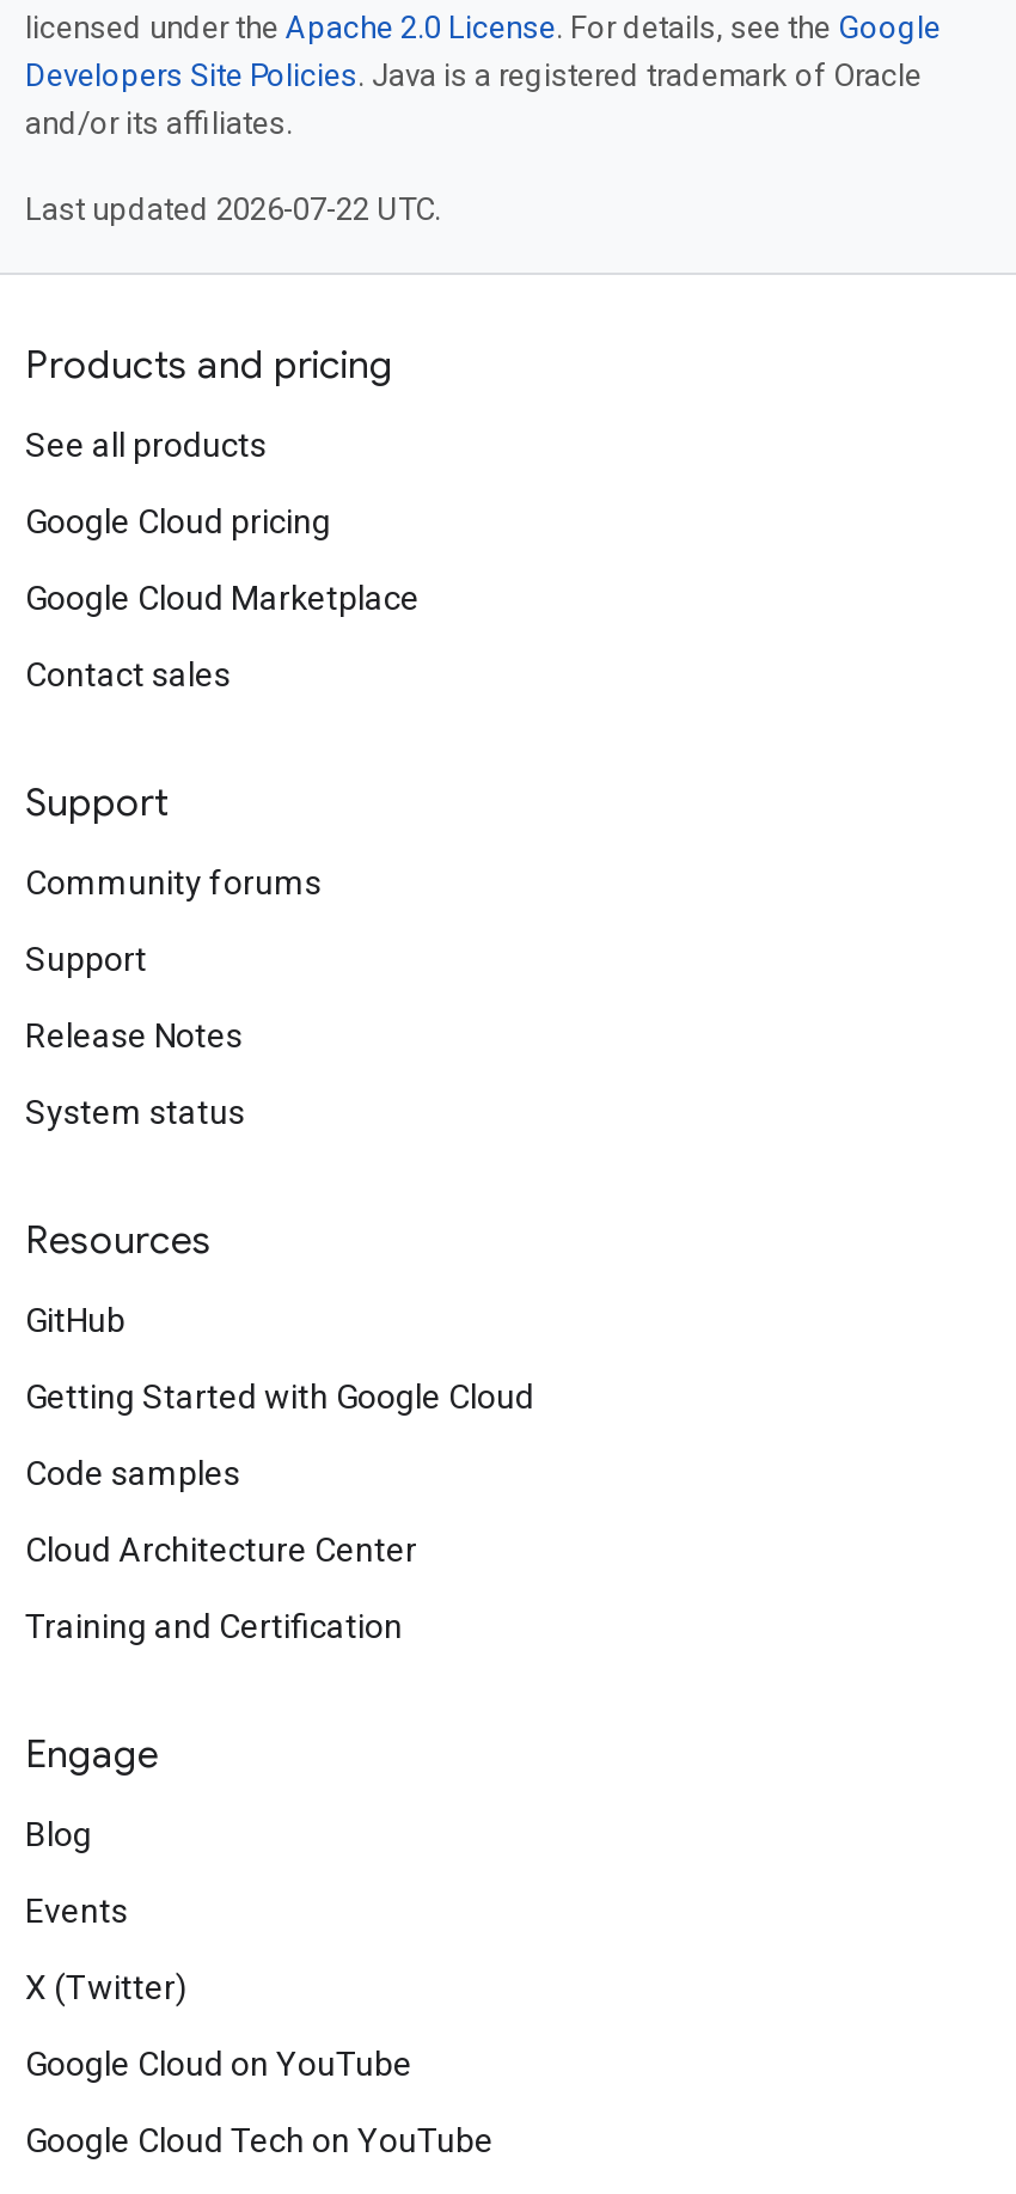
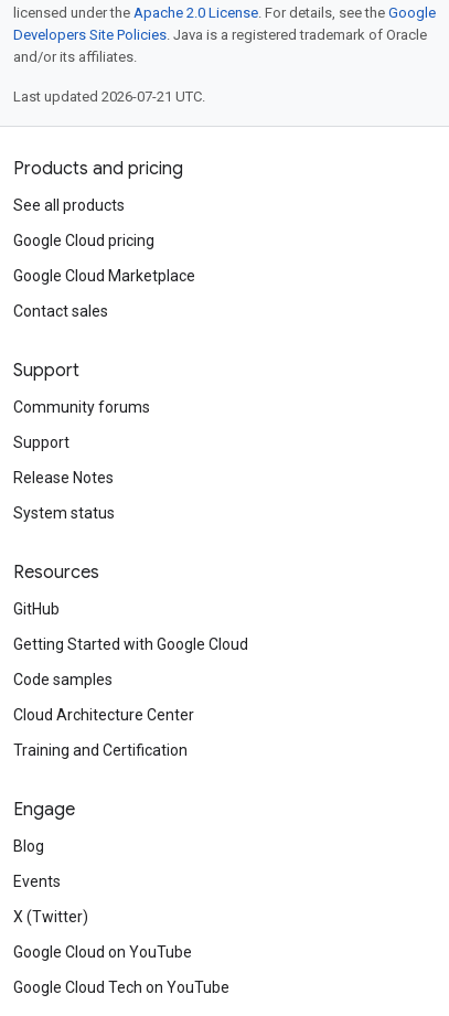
- Last updated 2026-07-22 UTC.
+ Last updated 2026-07-21 UTC.
